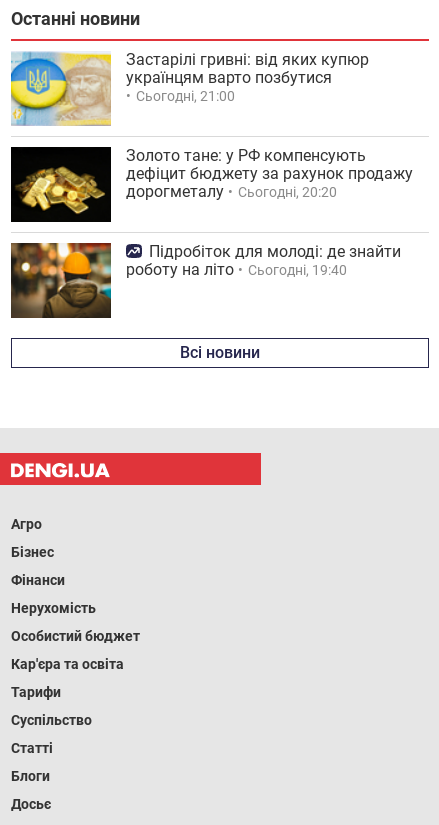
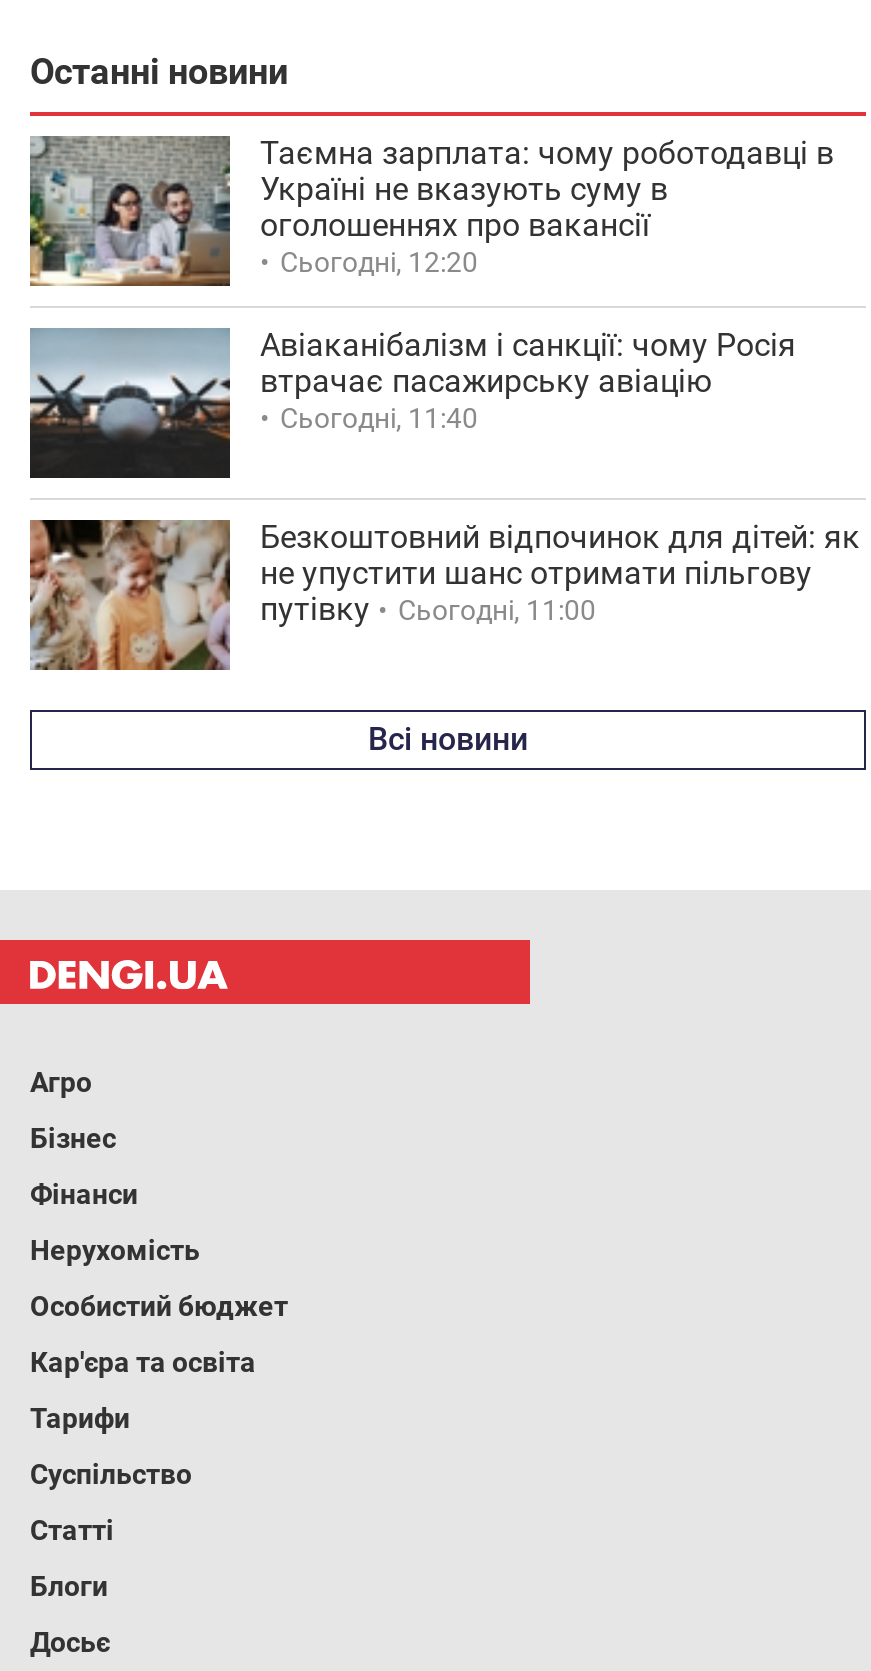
- [image]
- Застарілі гривні: від яких купюр
- українцям варто позбутися
- Сьогодні, 21:00
+ [image]
+ Таємна зарплата: чому роботодавці в
+ Україні не вказують суму в
+ оголошеннях про вакансії
+ Сьогодні, 12:20

- [image]
- Золото тане: у РФ компенсують
- дефіцит бюджету за рахунок продажу
- дорогметалу
- Сьогодні, 20:20
+ [image]
+ Авіаканібалізм і санкції: чому Росія
+ втрачає пасажирську авіацію
+ Сьогодні, 11:40

- [image]
- Підробіток для молоді: де знайти
- роботу на літо
- Сьогодні, 19:40
+ [image]
+ Безкоштовний відпочинок для дітей: як
+ не упустити шанс отримати пільгову
+ путівку
+ Сьогодні, 11:00
